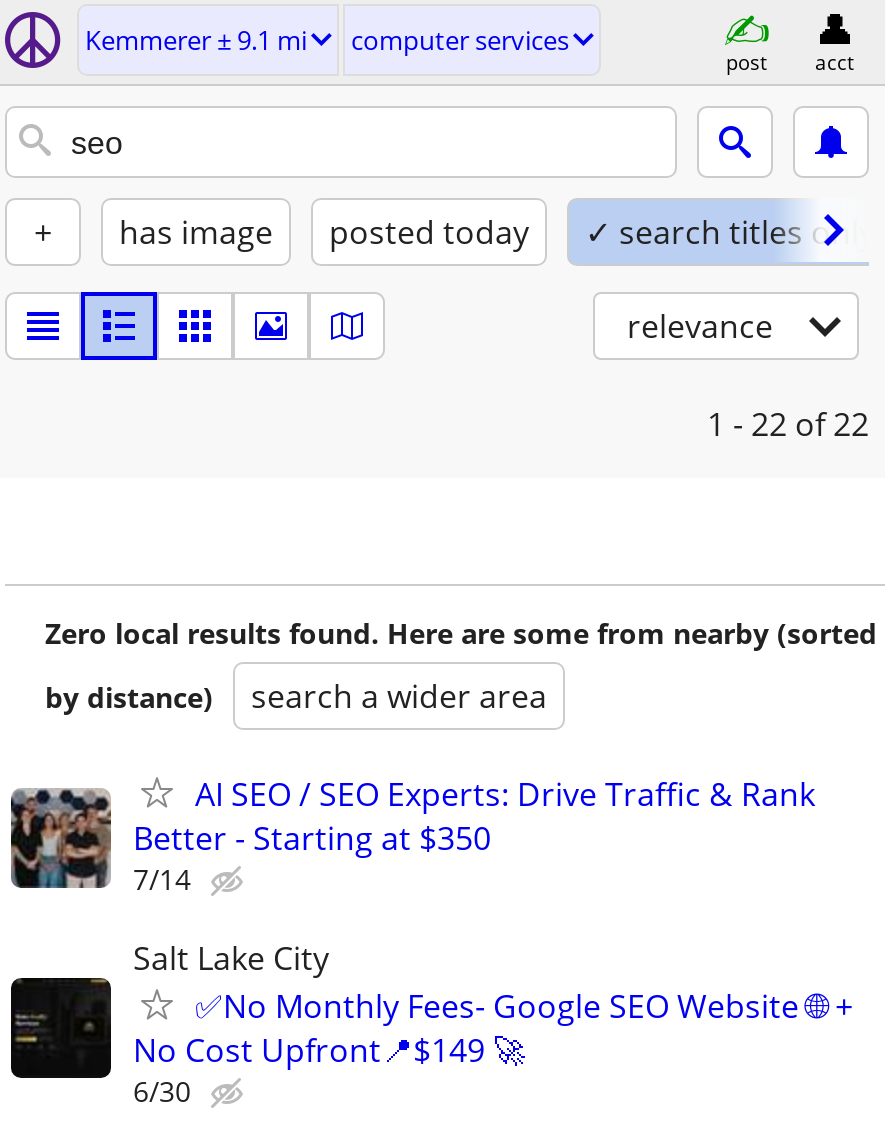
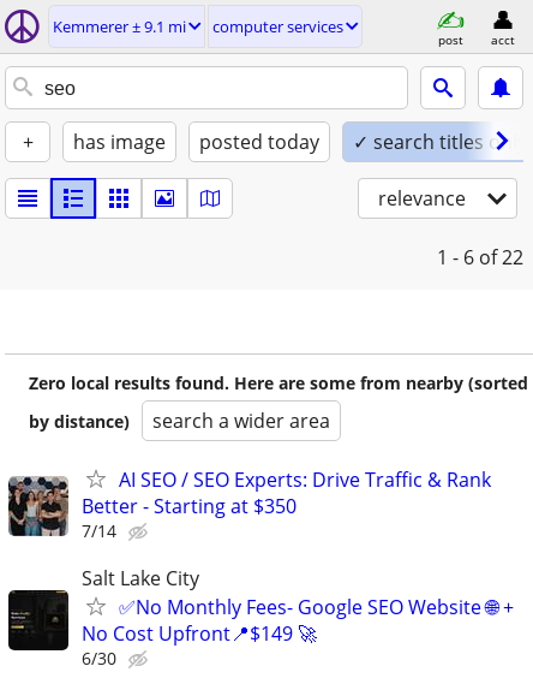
- 1 - 22 of 22
+ 1 - 6 of 22
